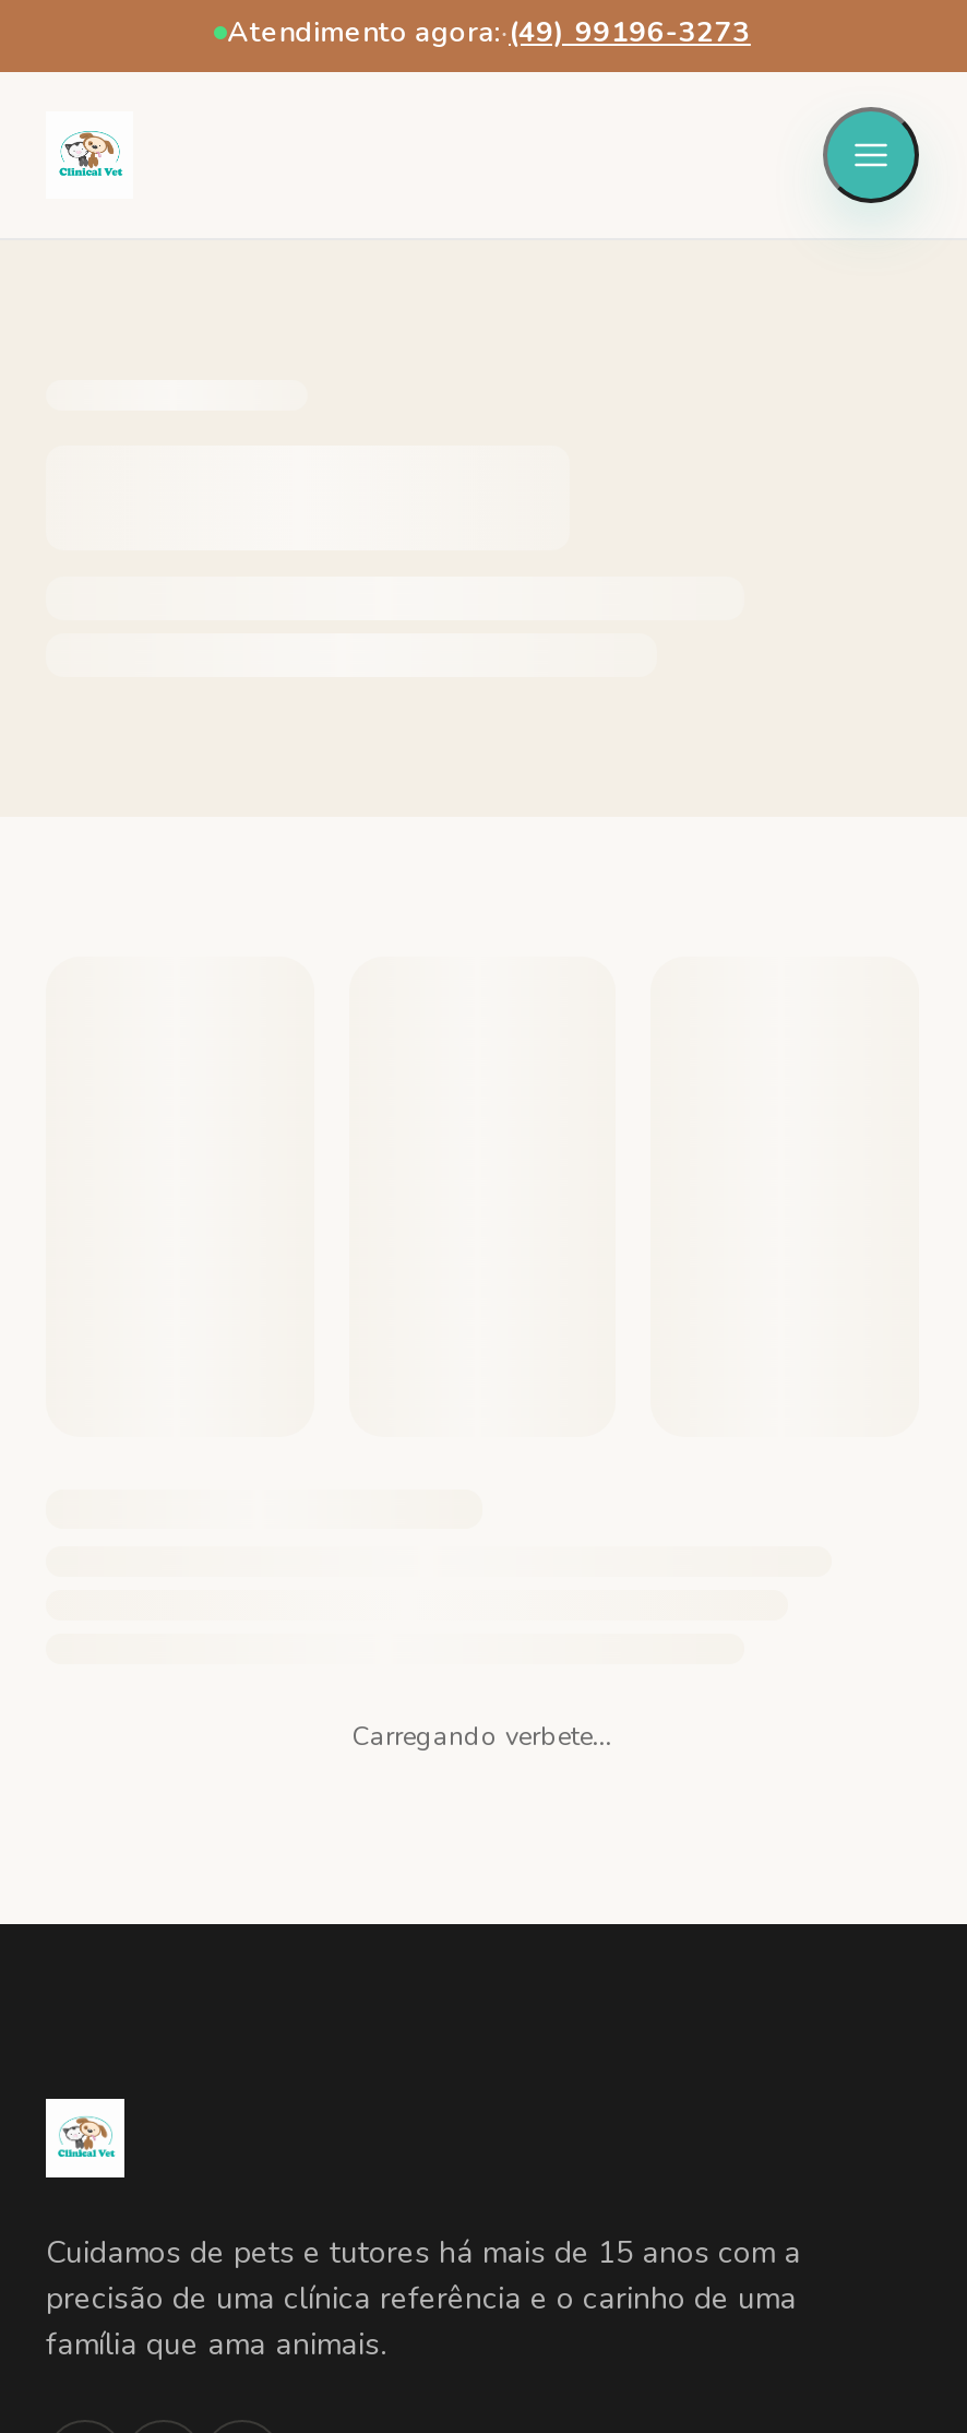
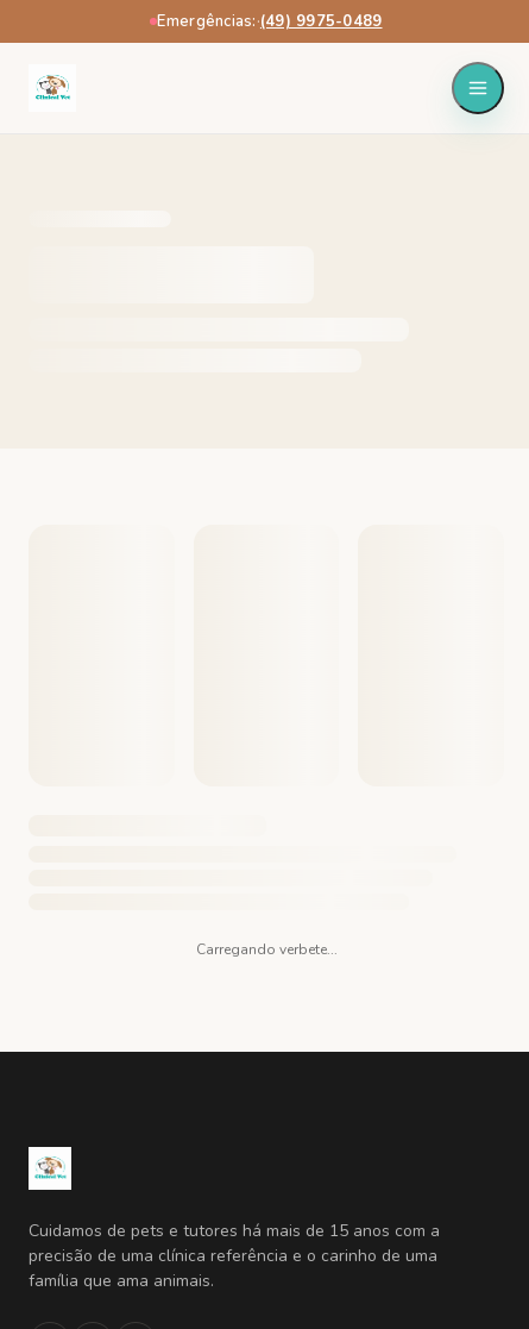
- Atendimento agora:·(49) 99196-3273
+ Emergências:·(49) 9975-0489
